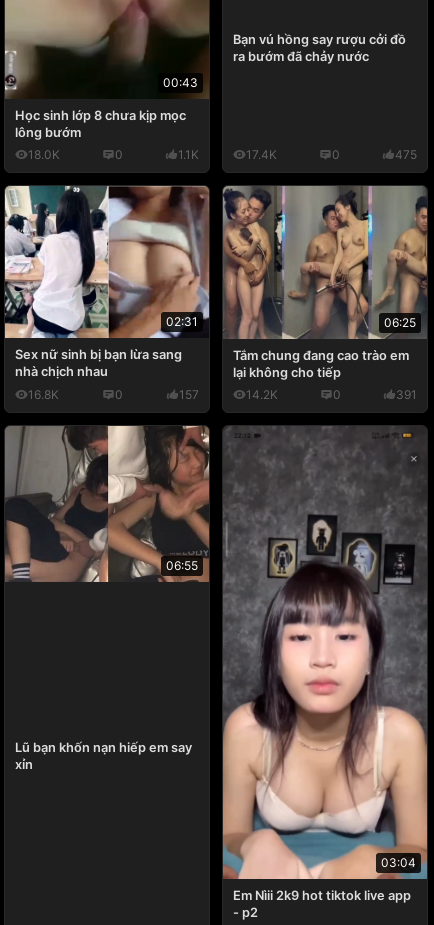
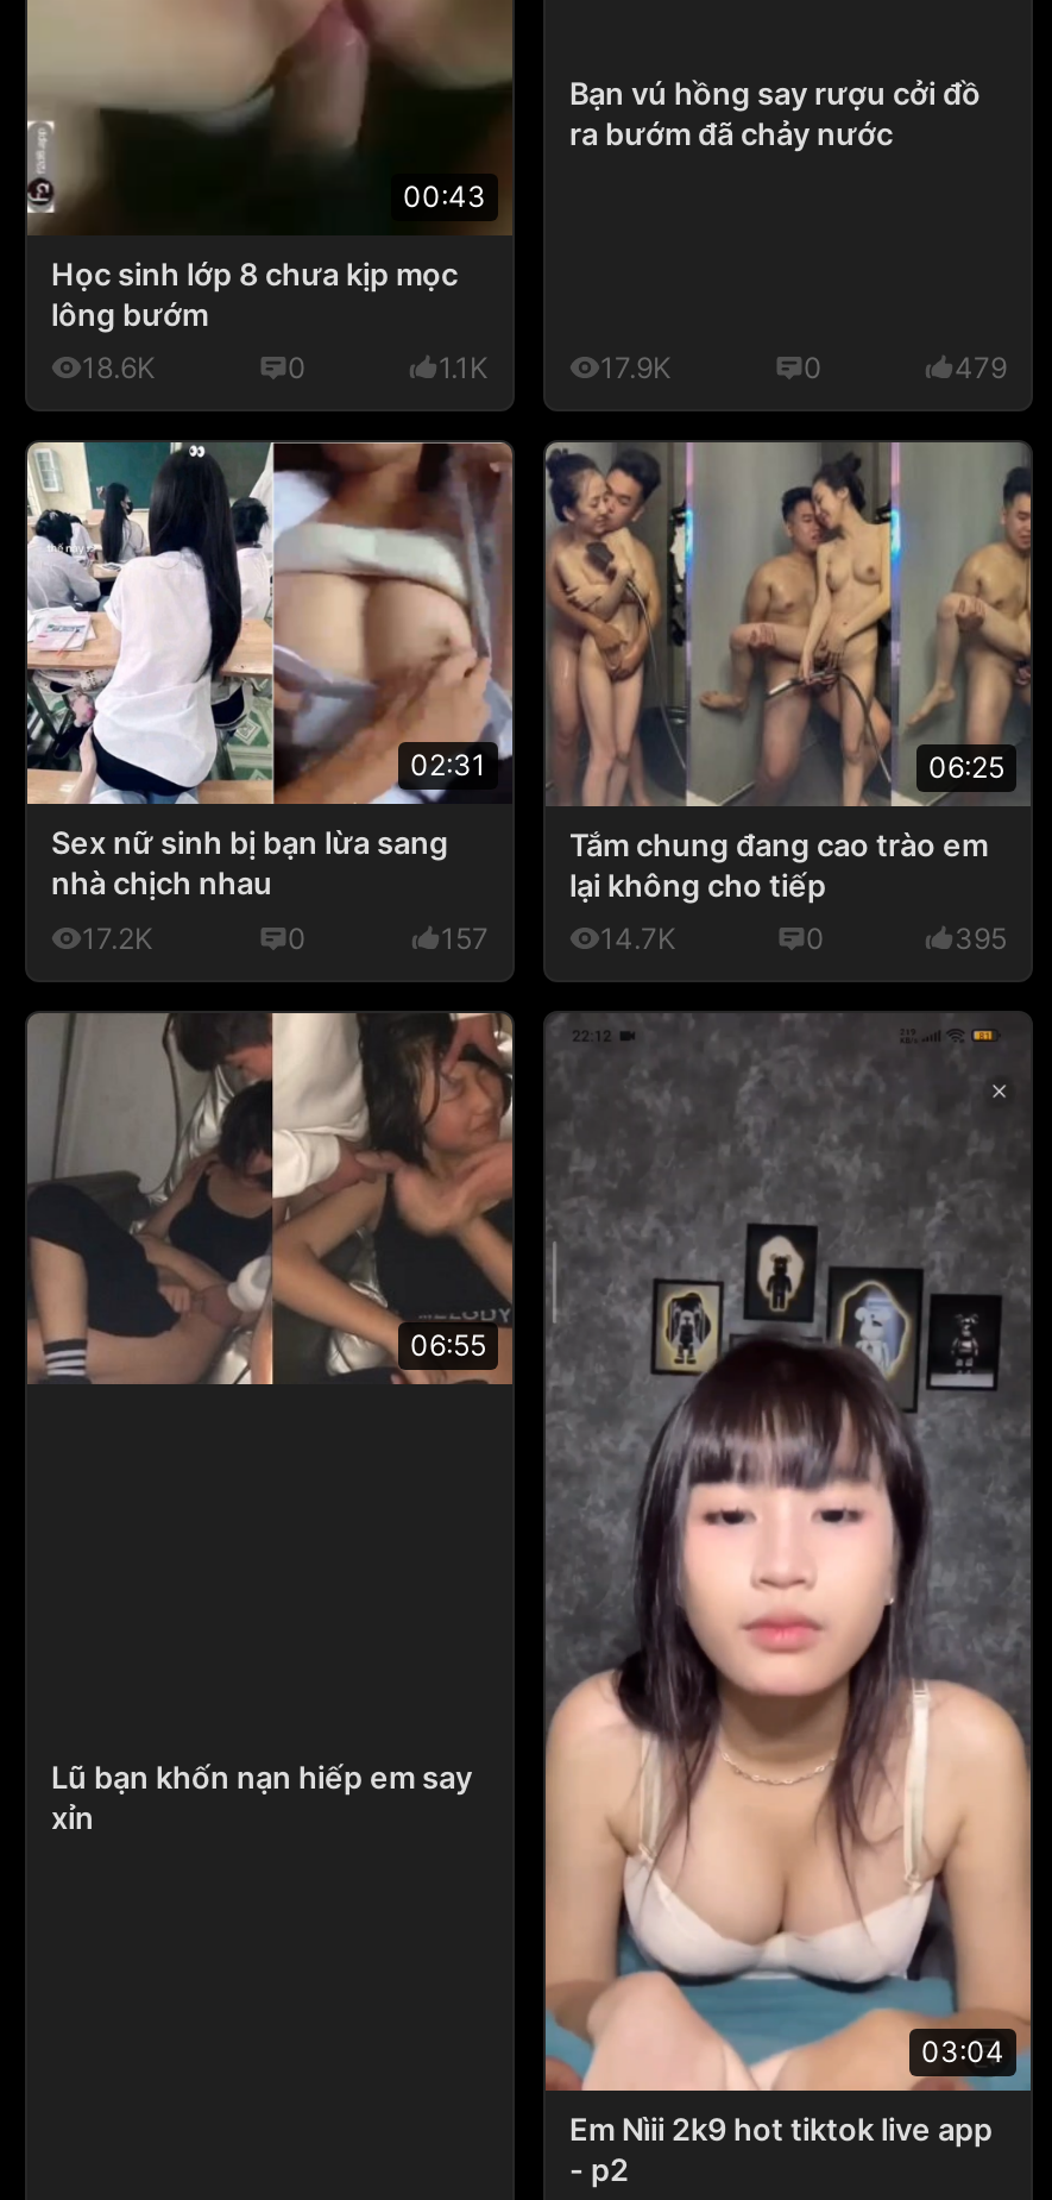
- 18.0K
+ 18.6K

- 17.4K
+ 17.9K

- 475
+ 479

- 16.8K
+ 17.2K

- 14.2K
+ 14.7K

- 391
+ 395
